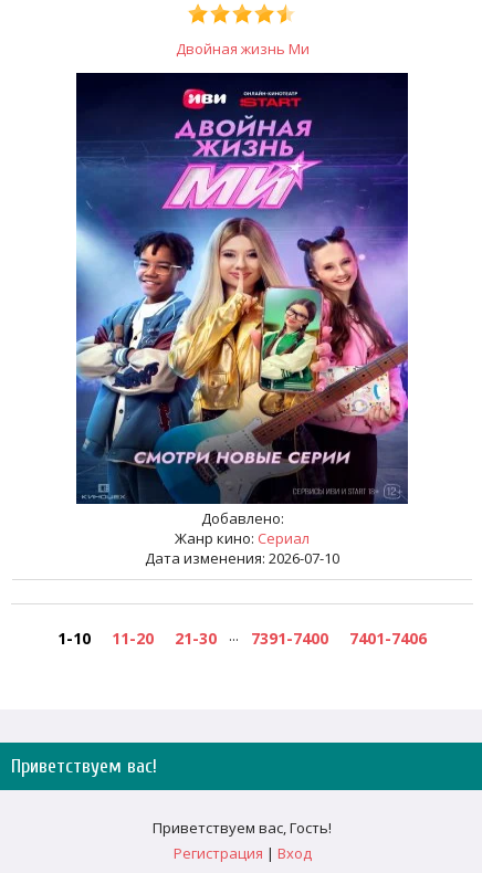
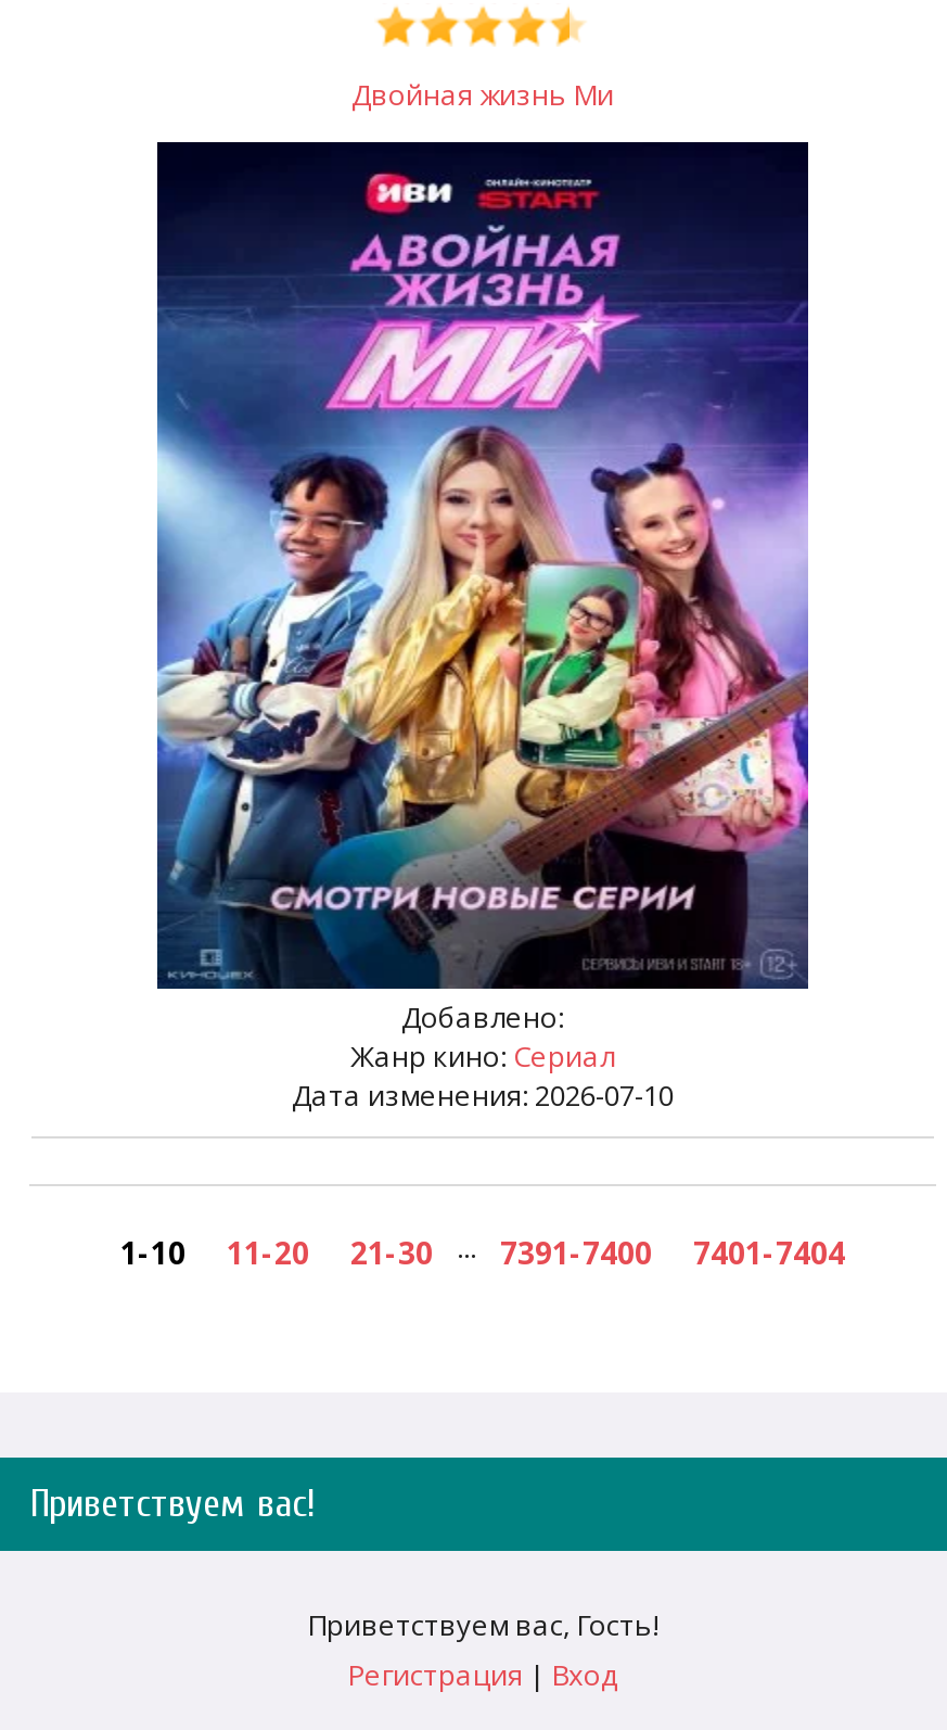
- 7401-7406
+ 7401-7404
